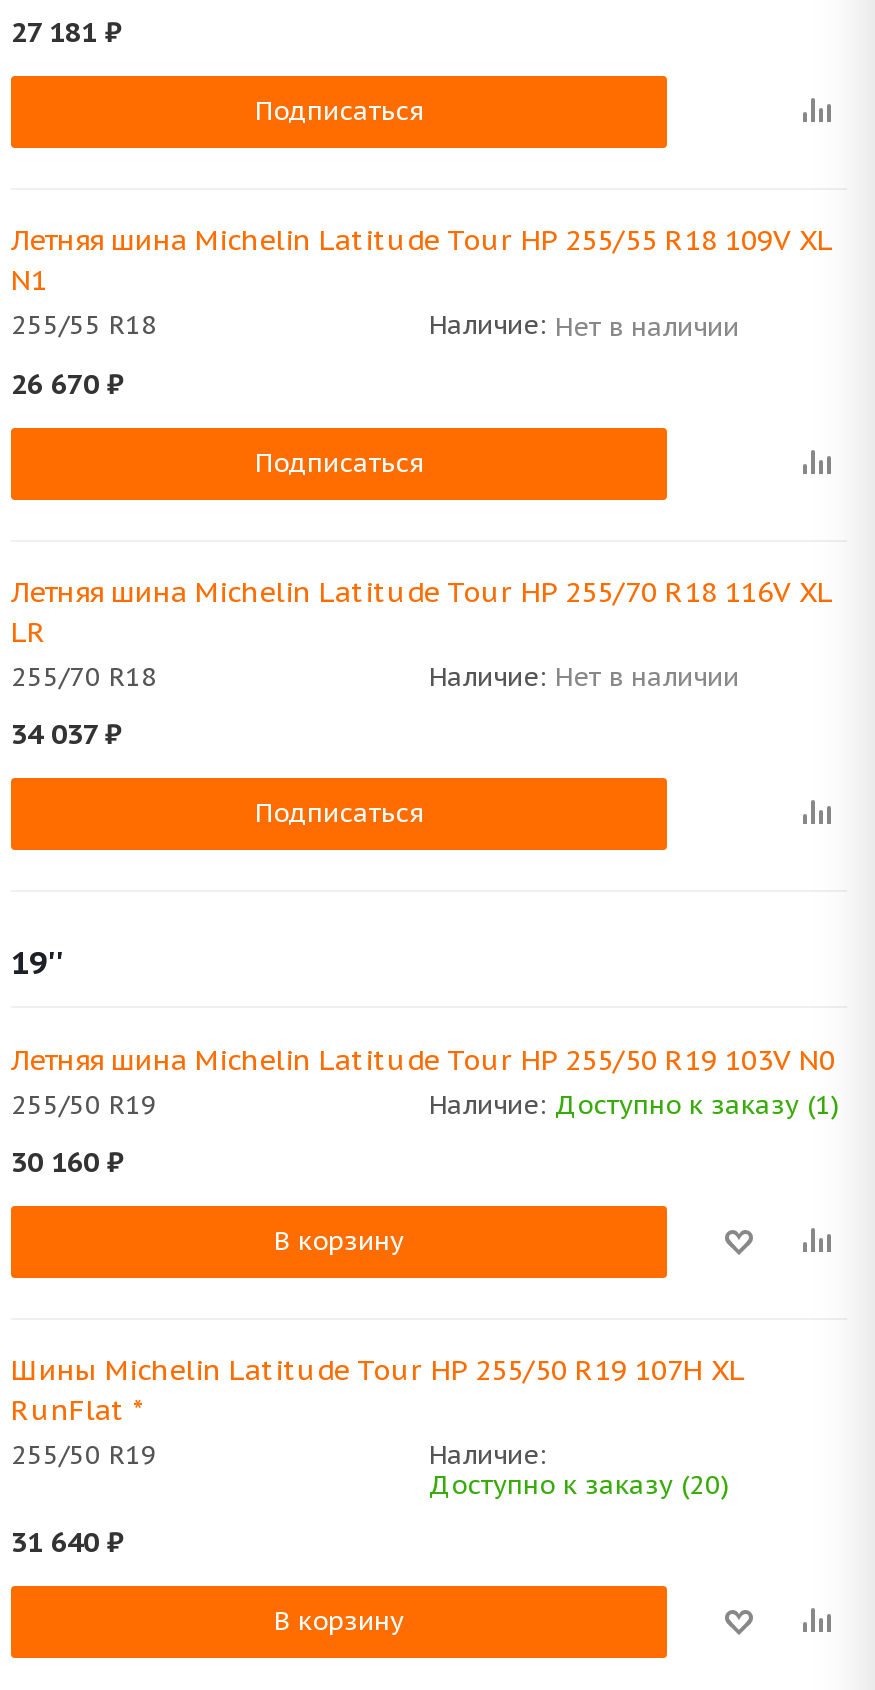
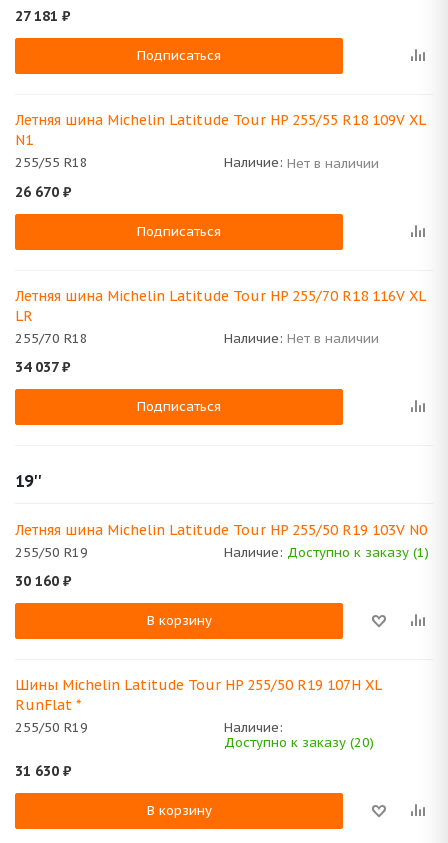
- 31 640 ₽
+ 31 630 ₽
